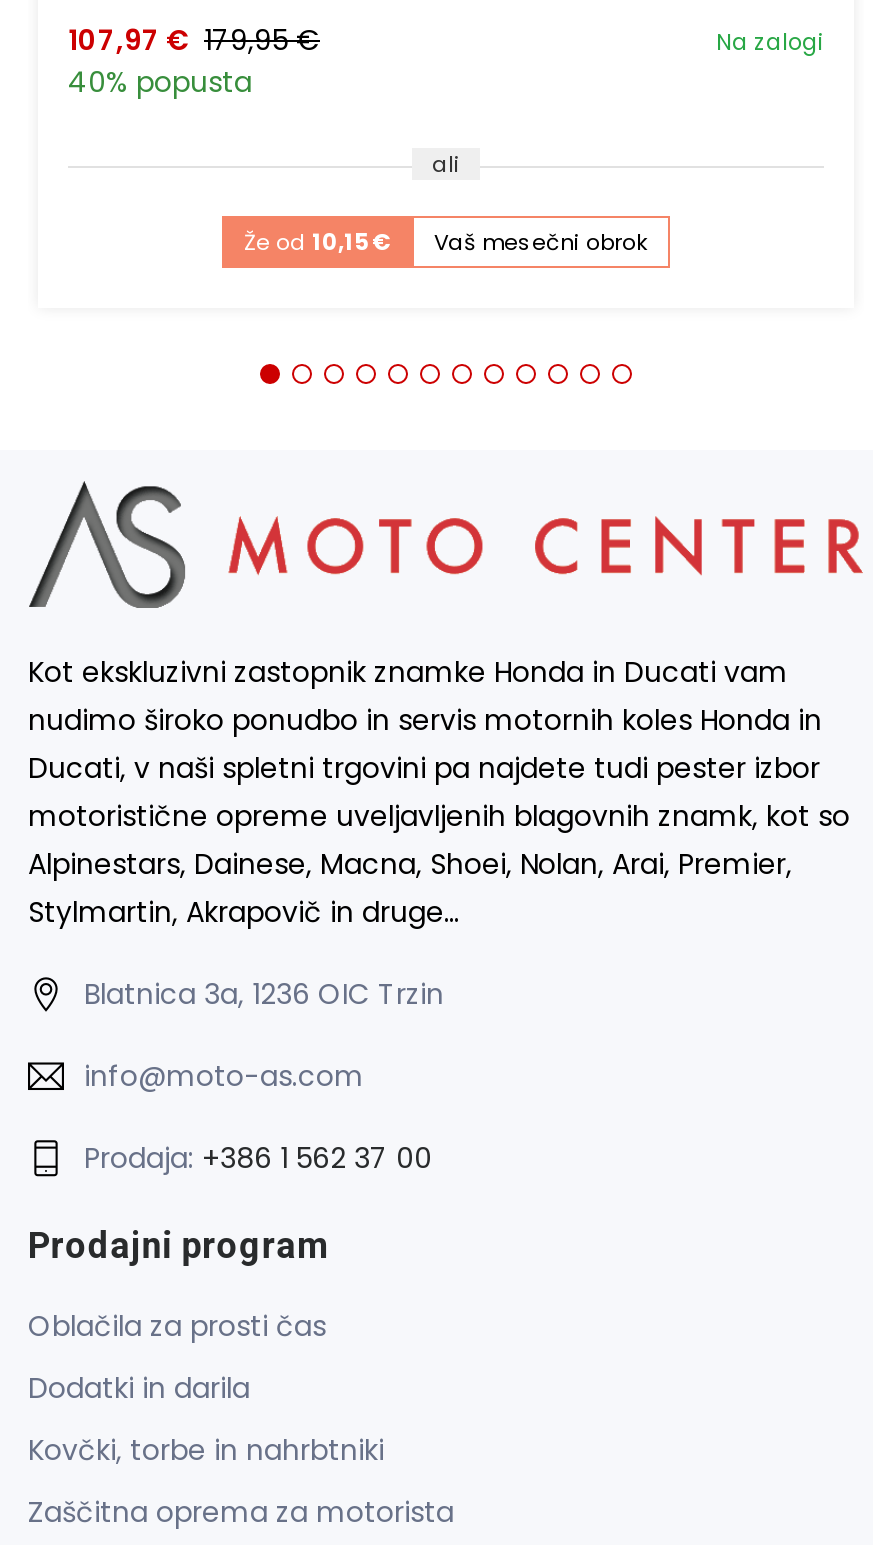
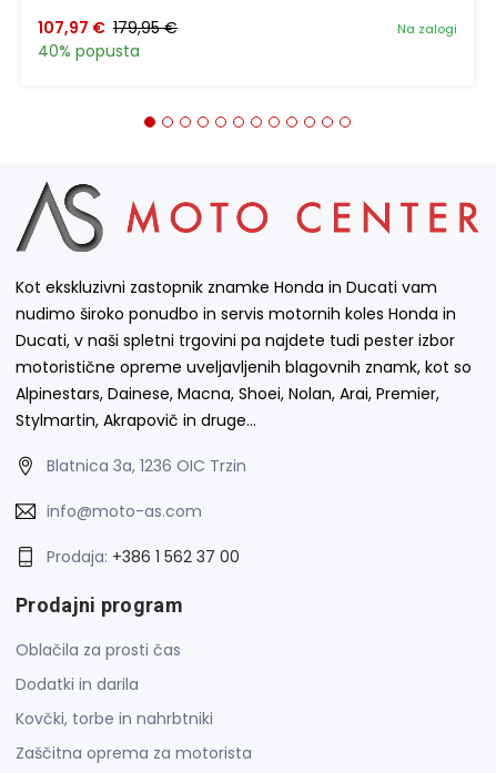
- ali
- Že od 10,15 €
- Vaš mesečni obrok
